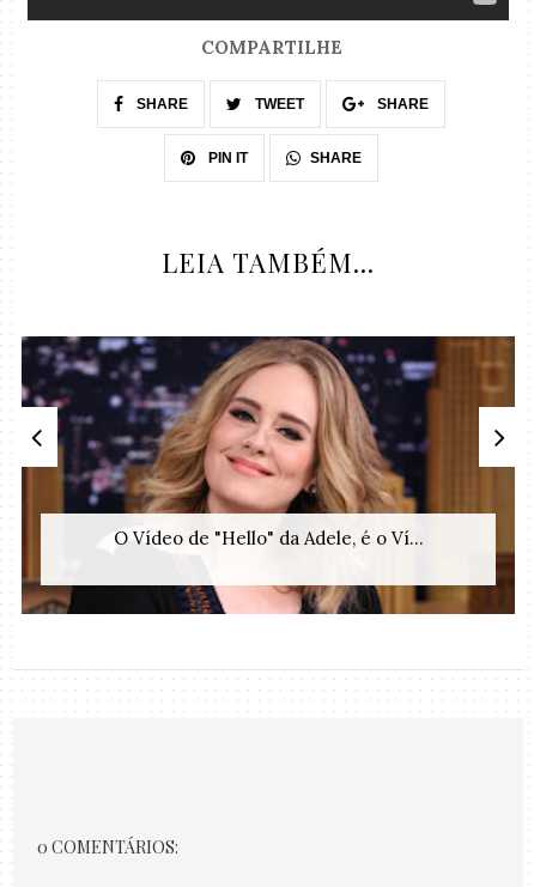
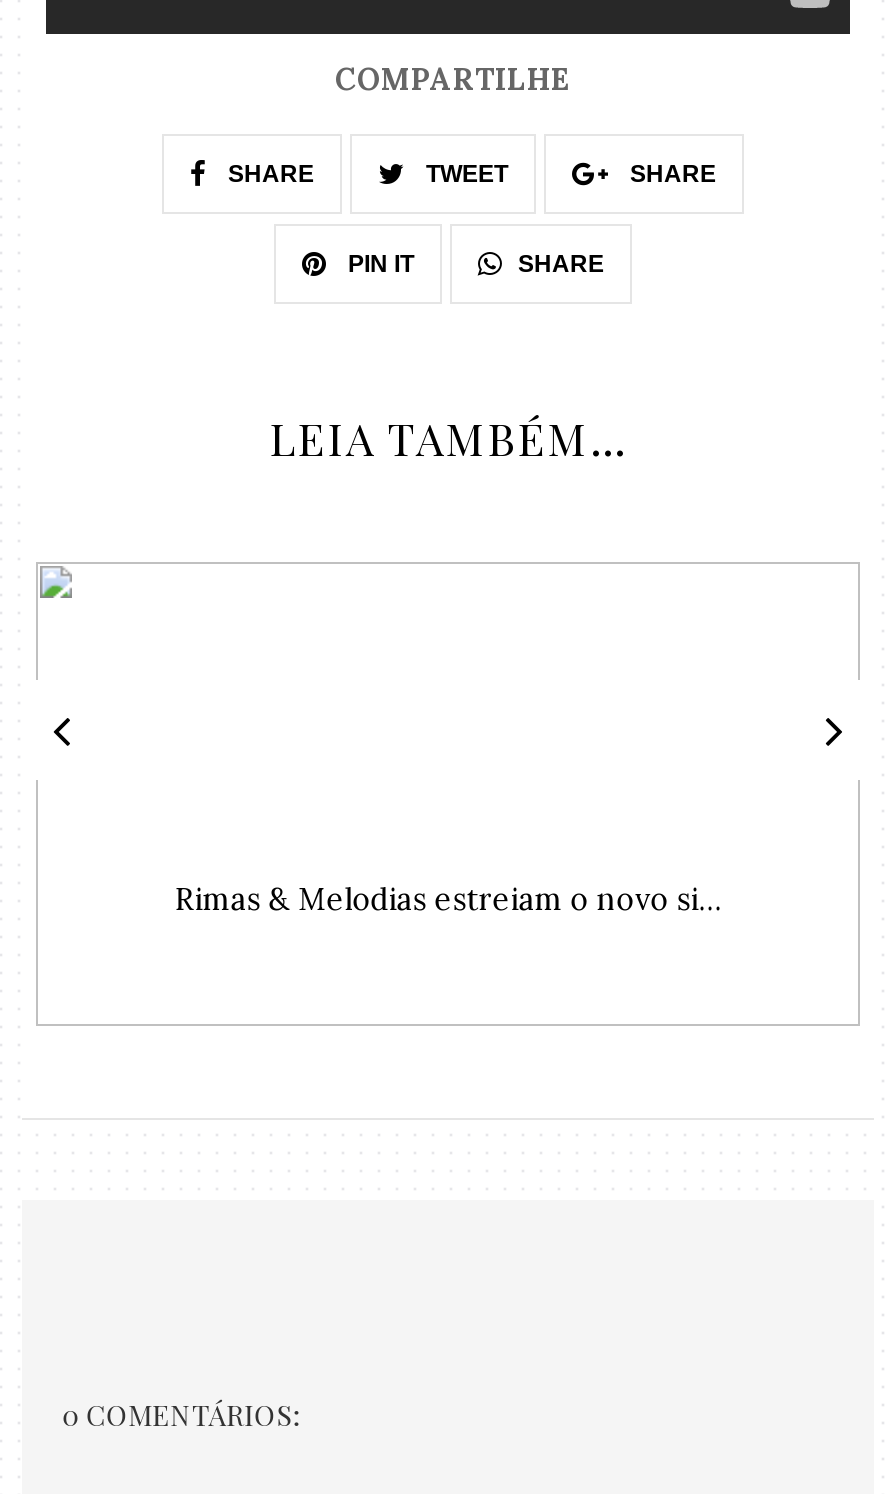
- [image]

- O Vídeo de "Hello" da Adele, é o Ví...
+ Rimas & Melodias estreiam o novo si...
